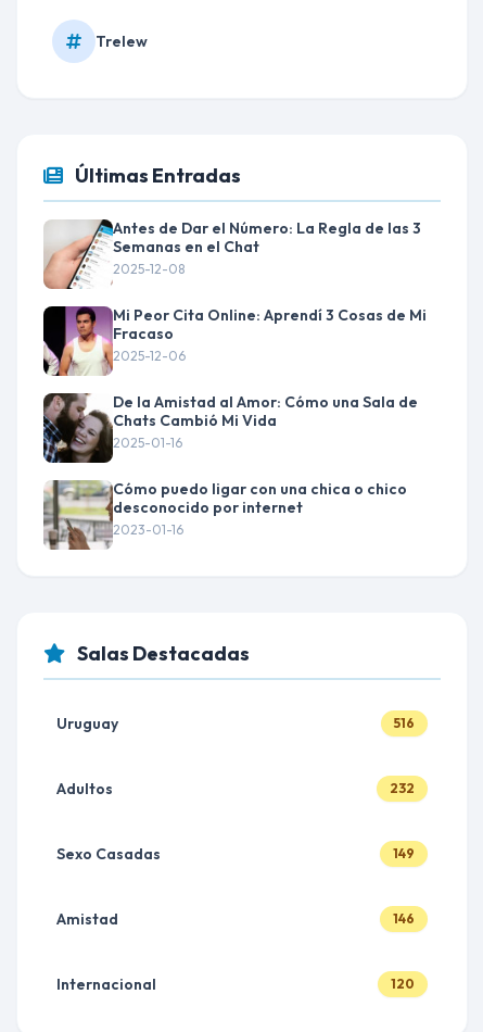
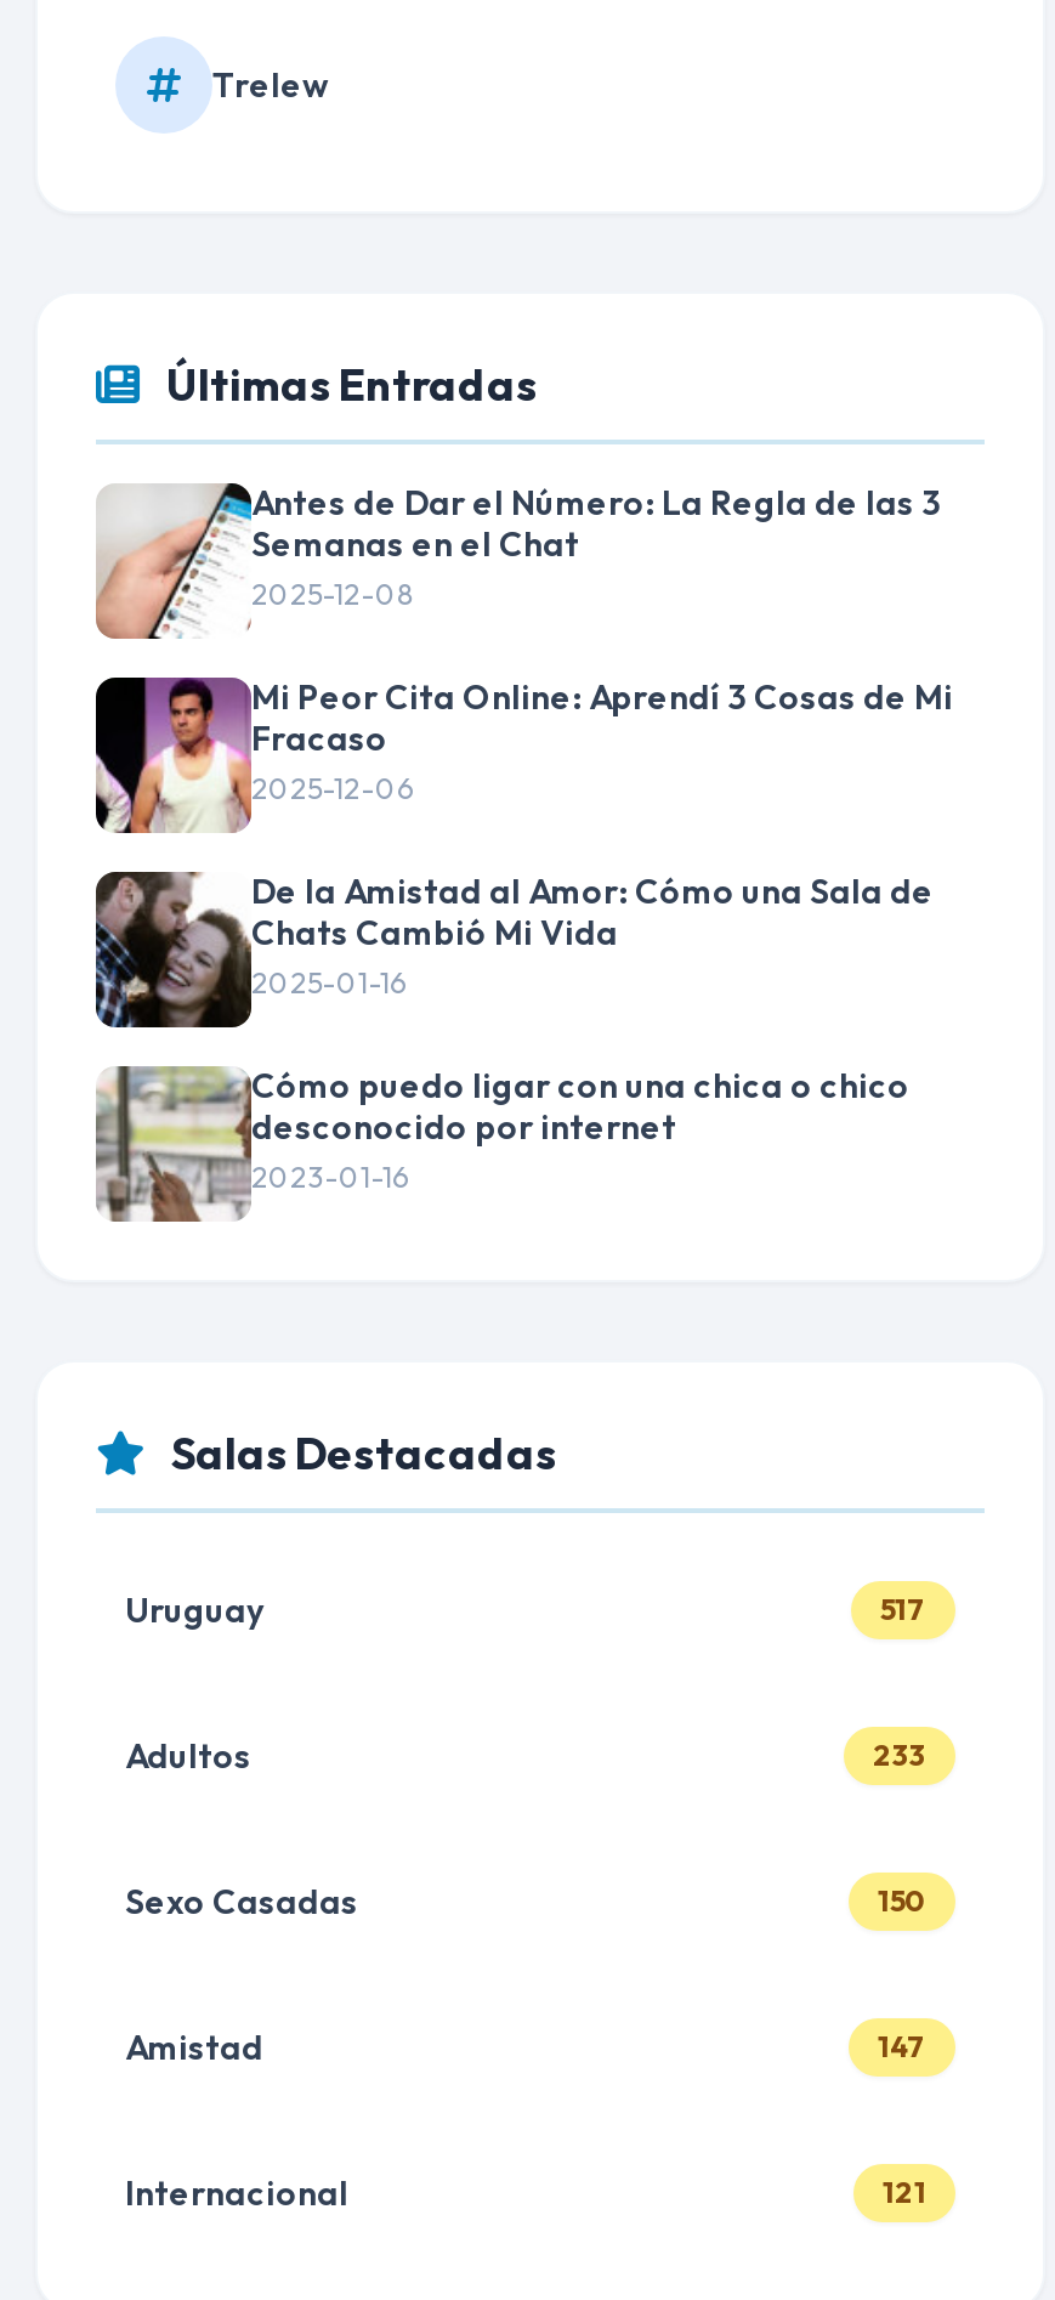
- 516
+ 517

- 232
+ 233

- 149
+ 150

- 146
+ 147

- 120
+ 121
